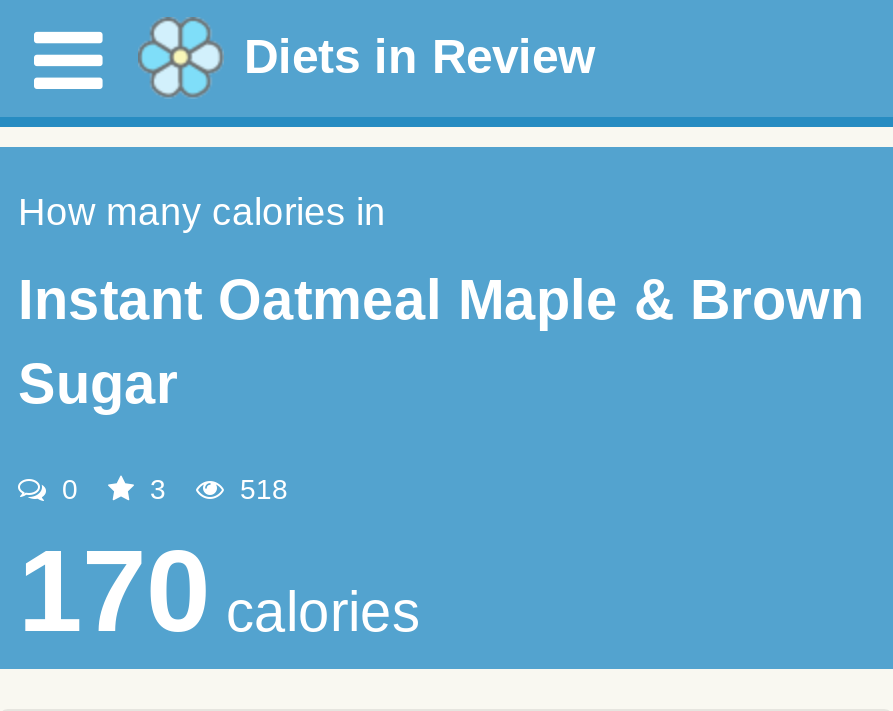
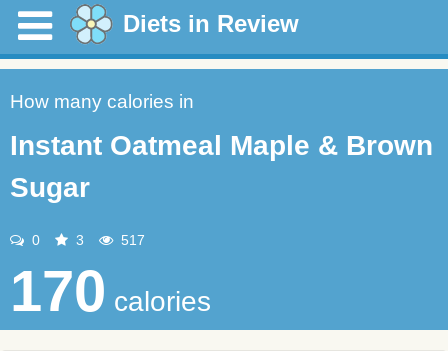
- 518
+ 517
